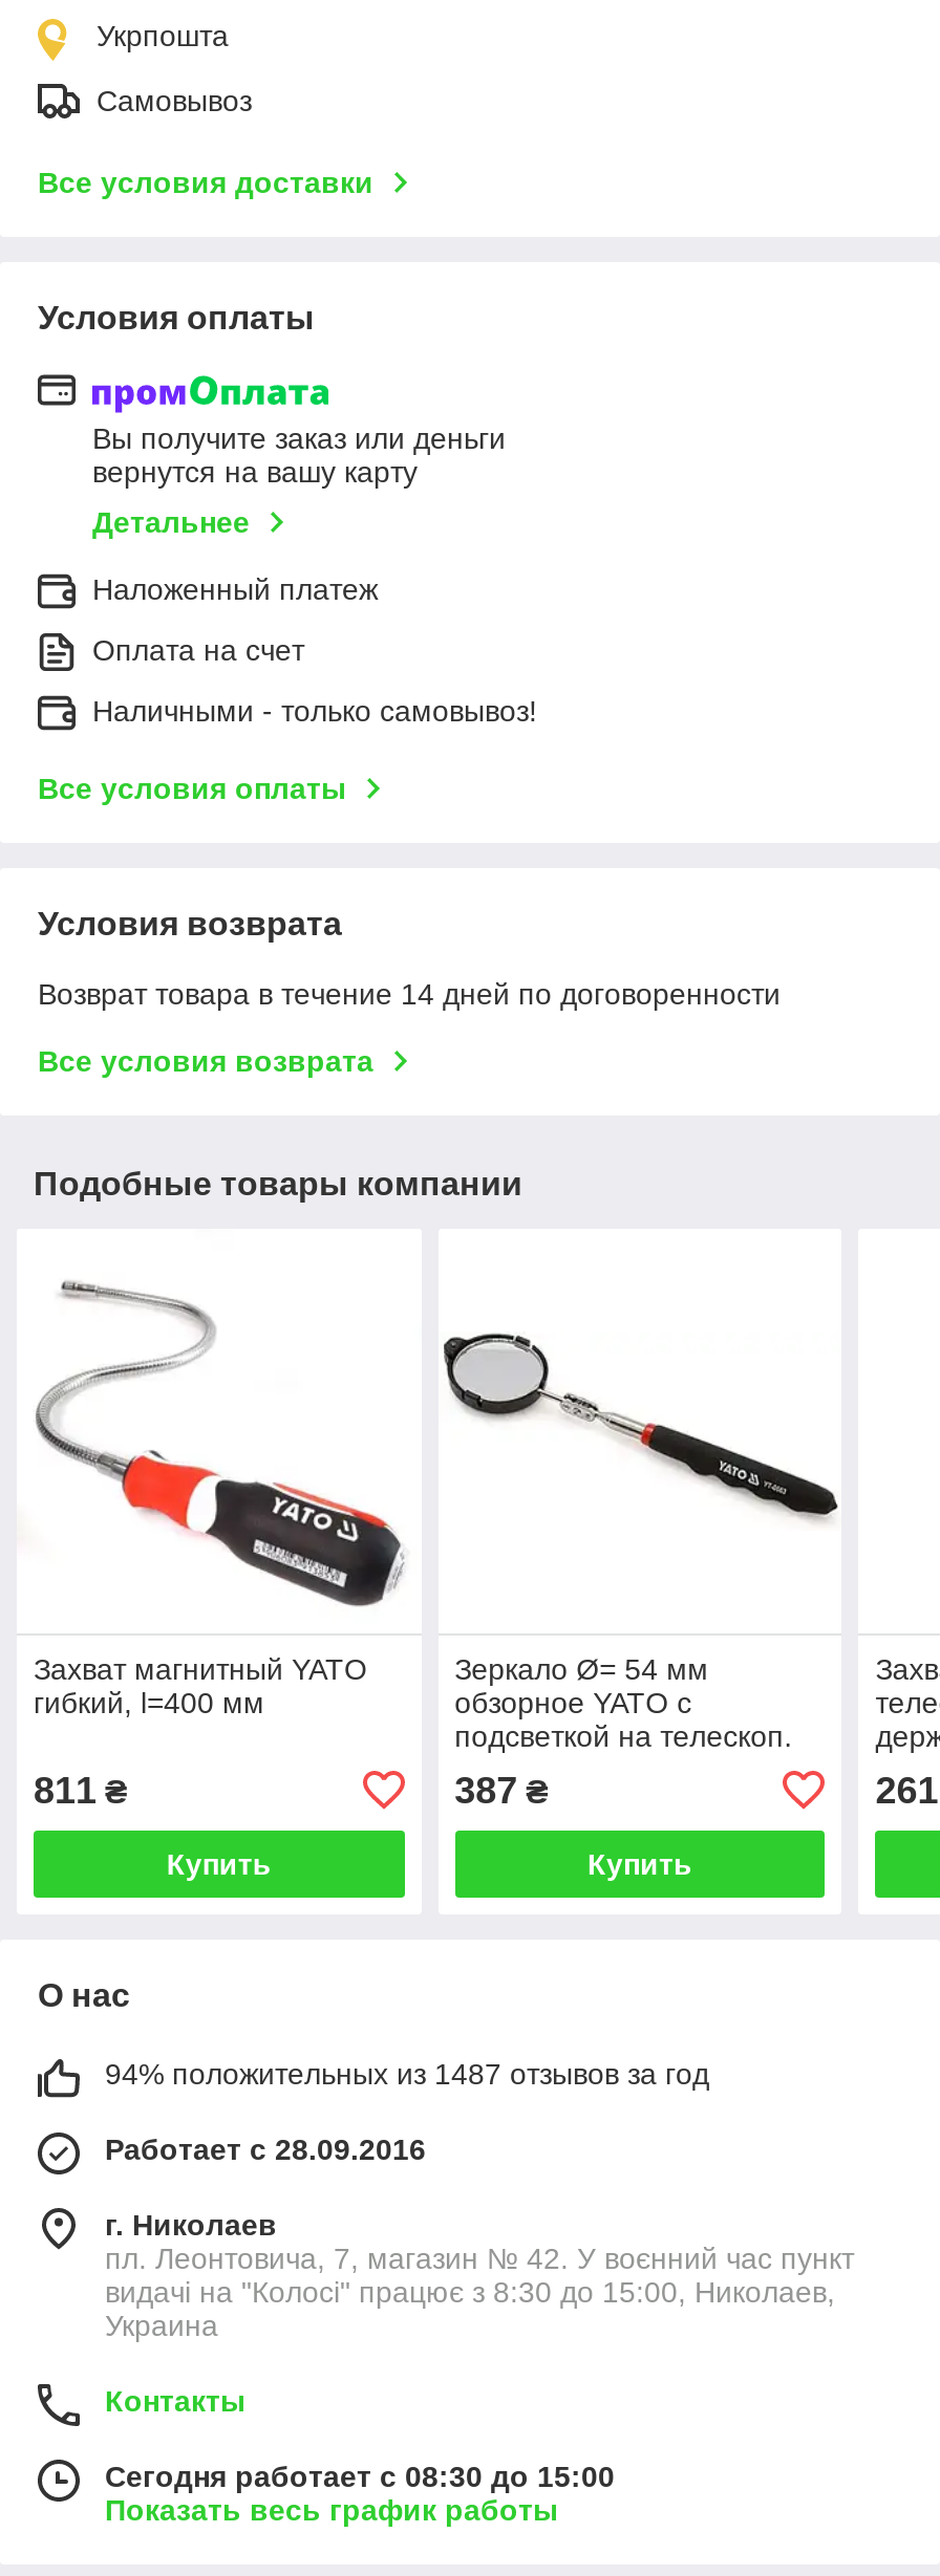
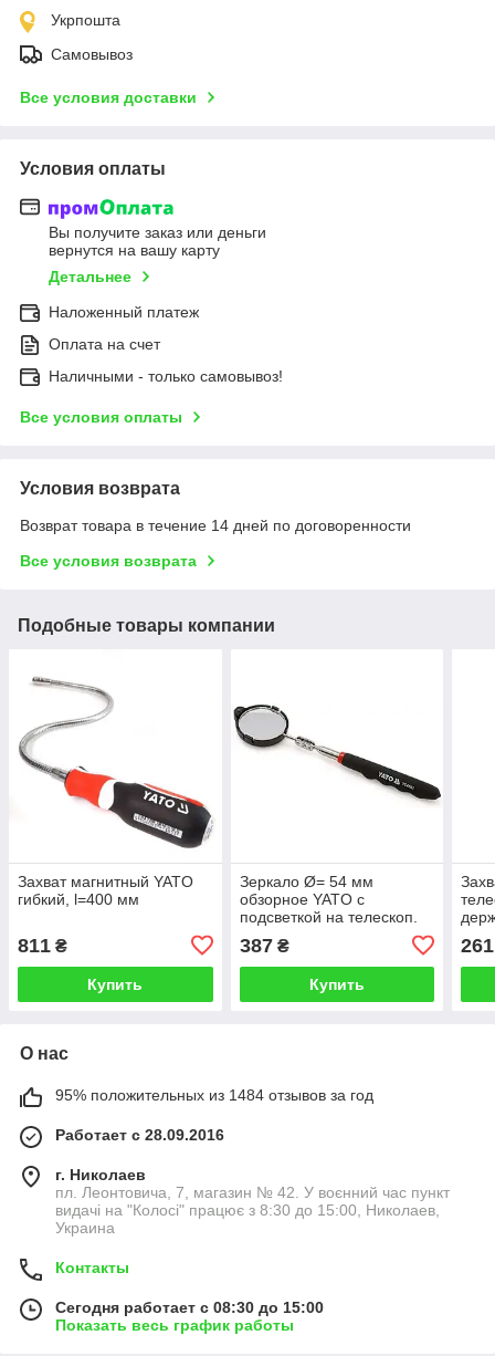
- 94% положительных из 1487 отзывов за год
+ 95% положительных из 1484 отзывов за год
